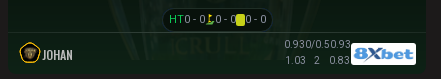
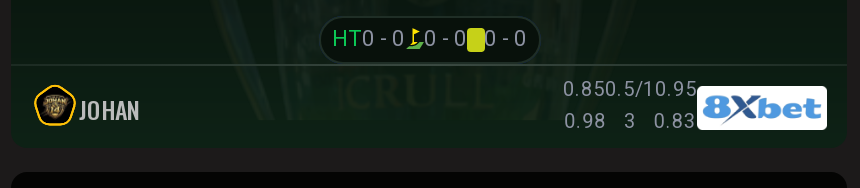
- 0.930/0.5 0.93
+ 0.850.5/1 0.95

- 1.03
+ 0.98

- 2
+ 3
